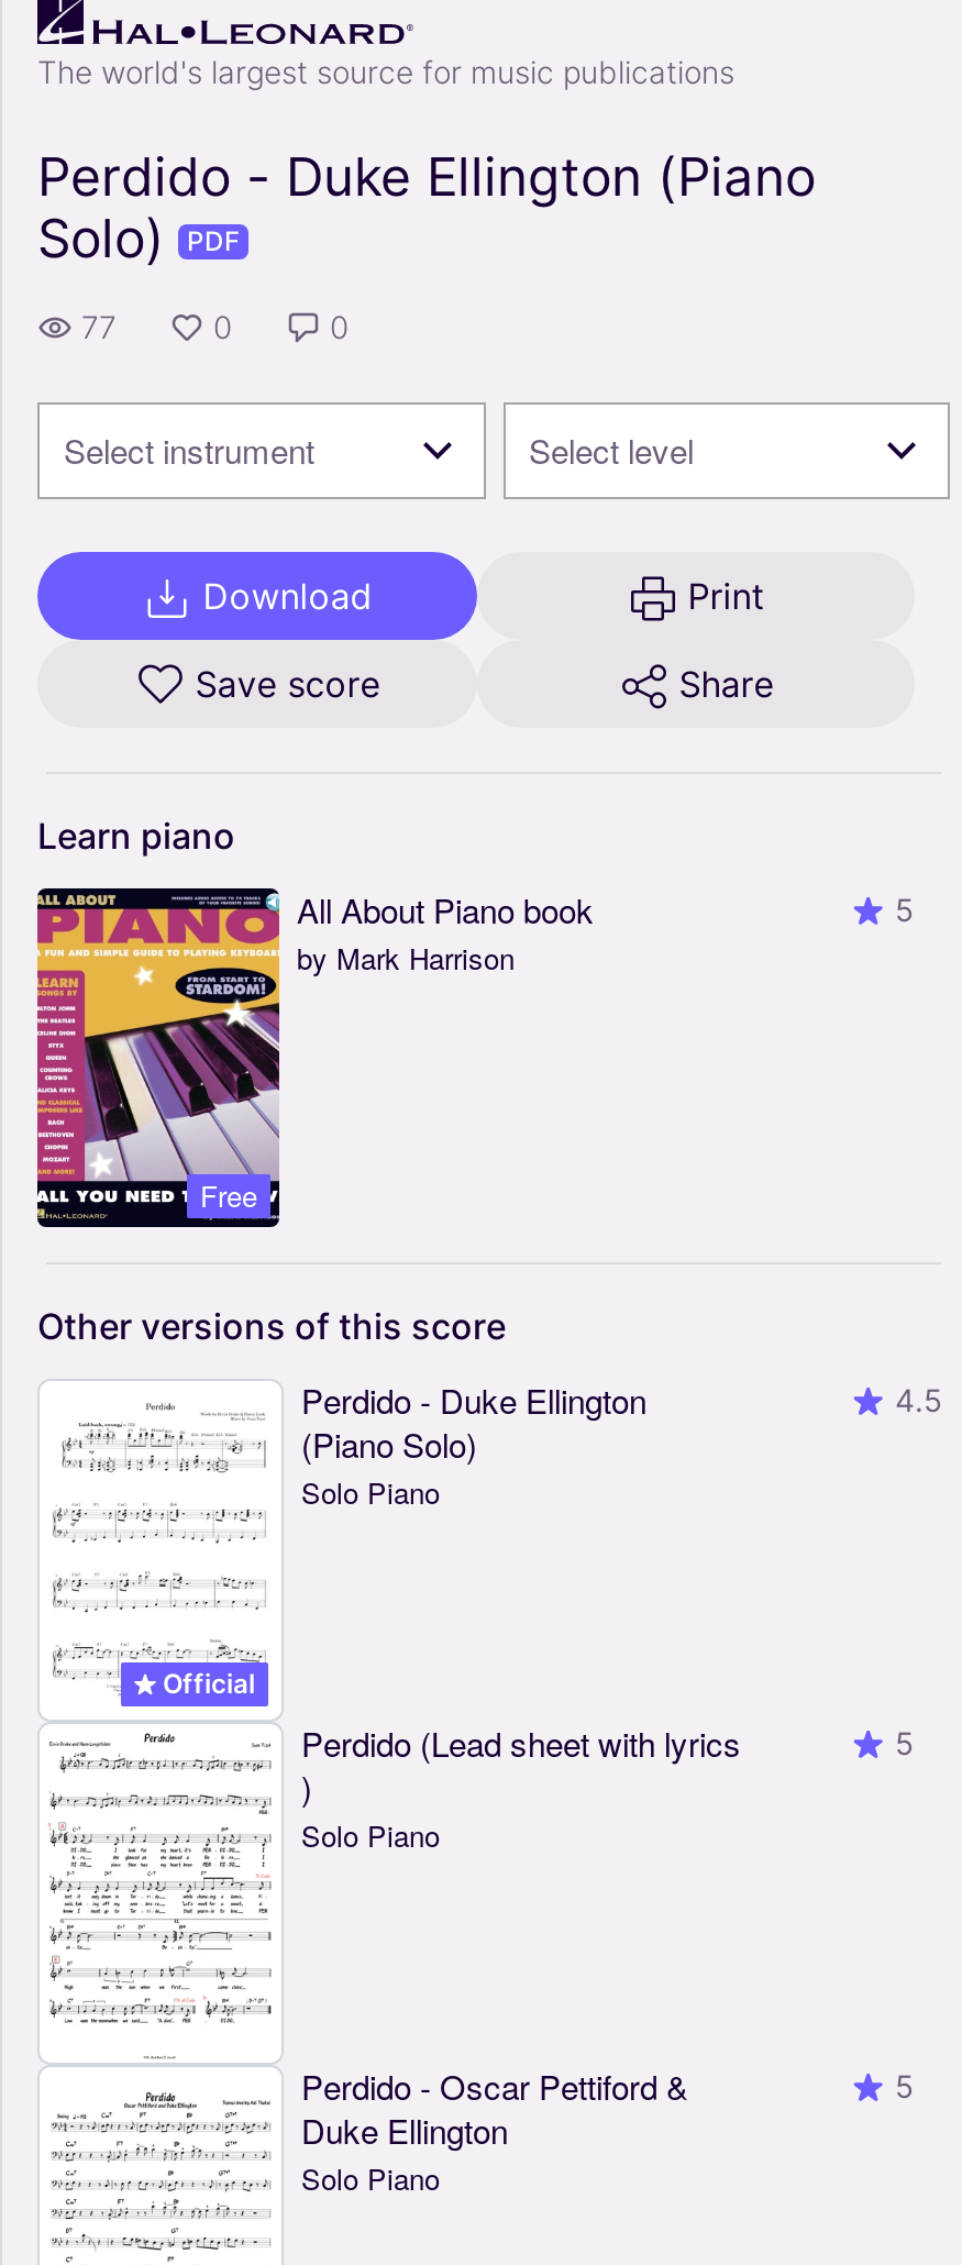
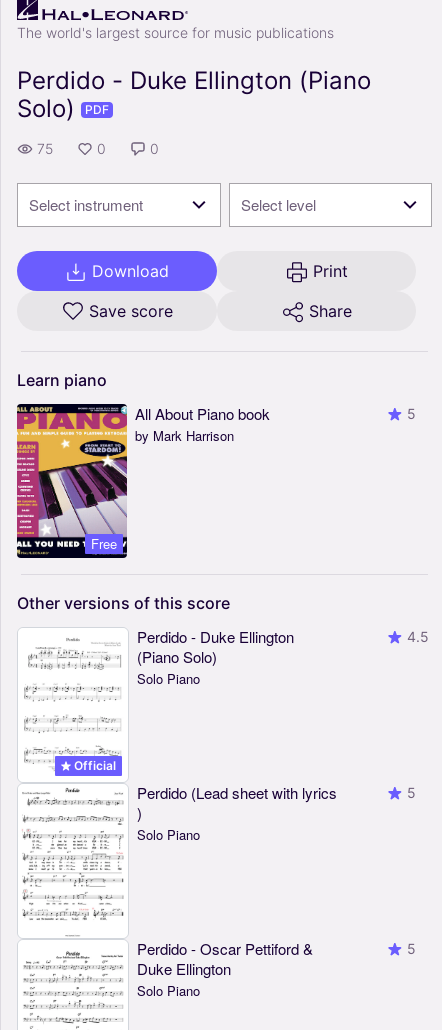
- 77
+ 75
